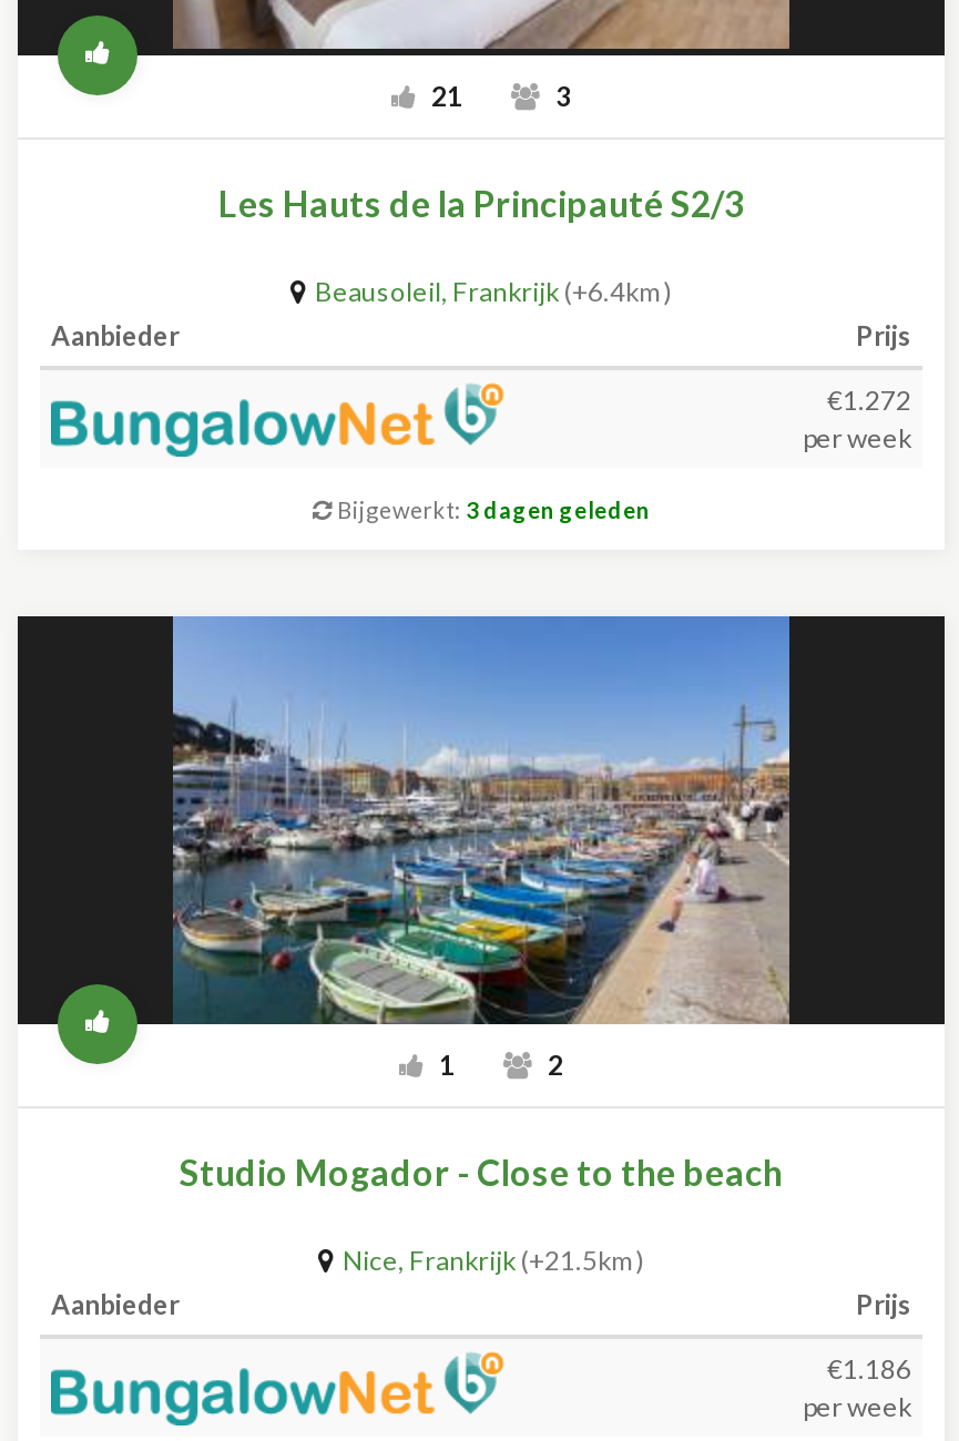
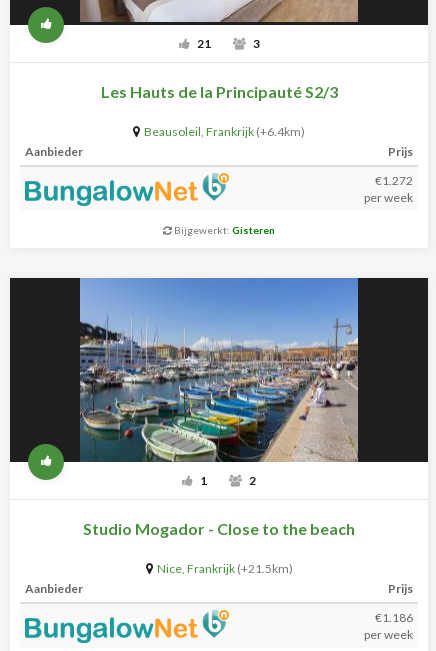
- Bijgewerkt: 3 dagen geleden
+ Bijgewerkt: Gisteren
